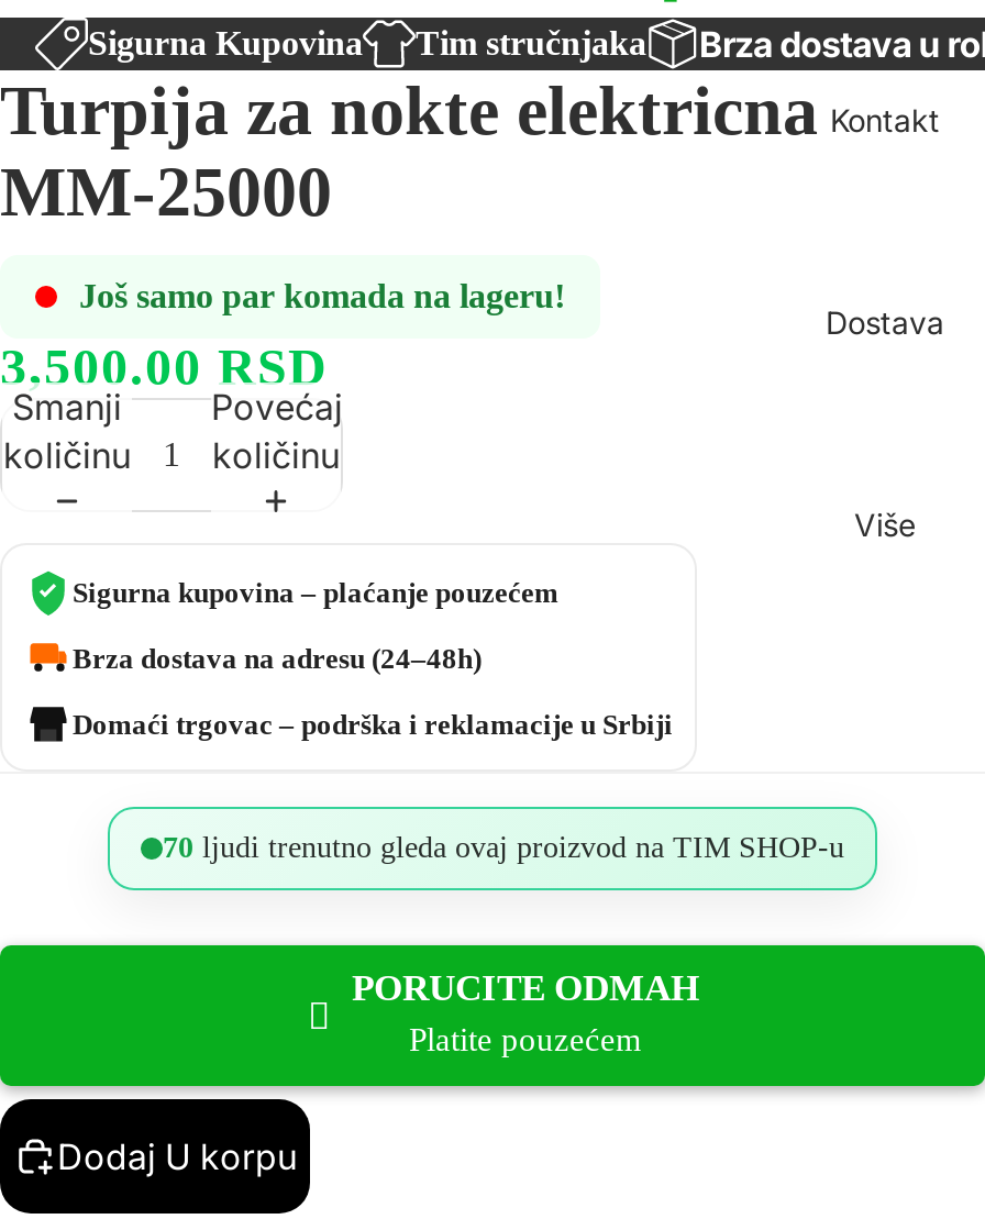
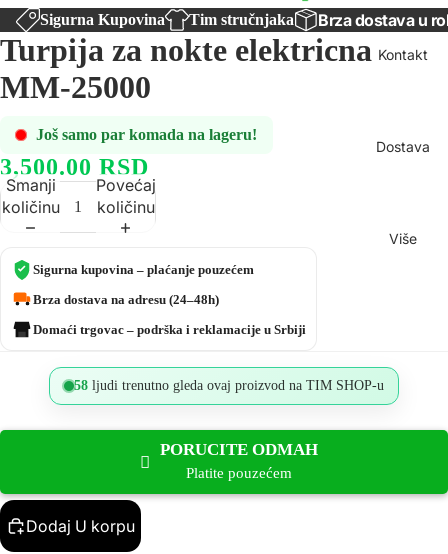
- 70 ljudi trenutno gleda ovaj proizvod na TIM SHOP-u
+ 58 ljudi trenutno gleda ovaj proizvod na TIM SHOP-u
